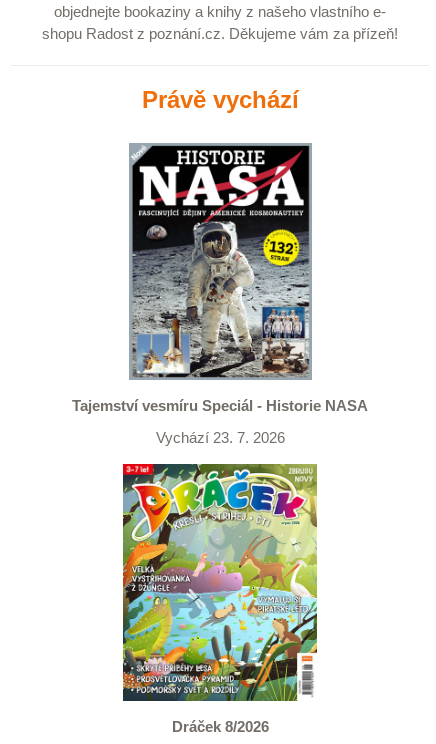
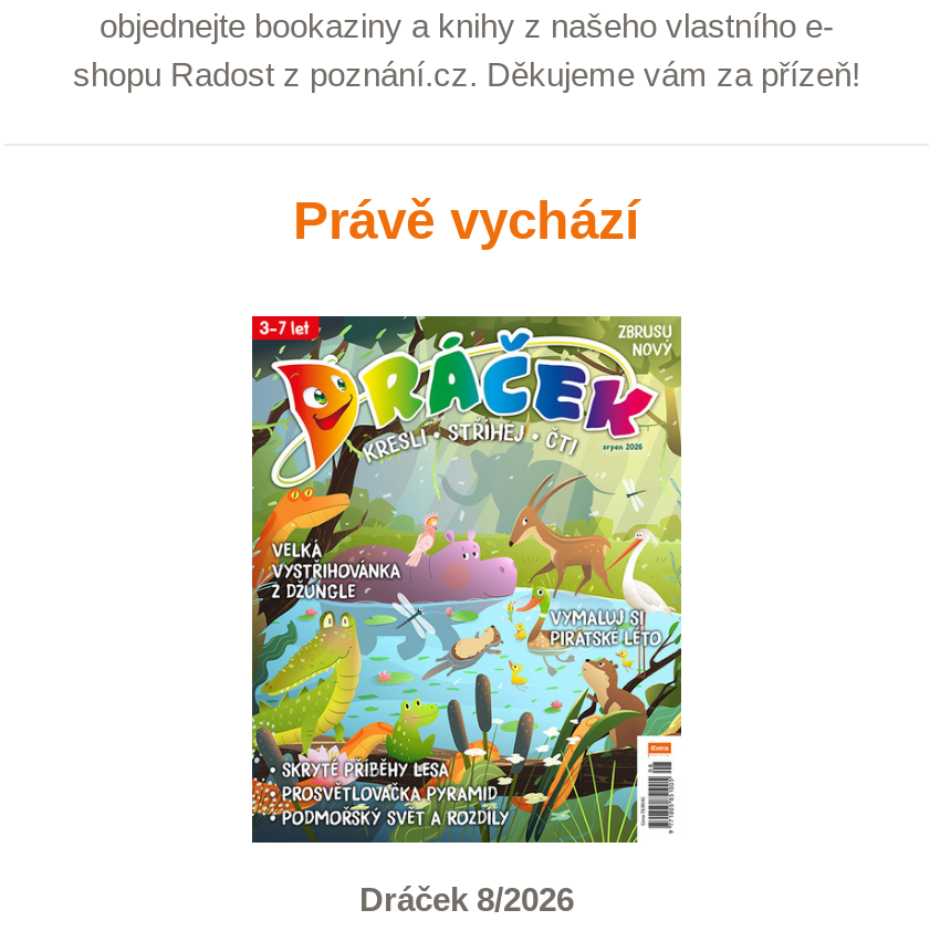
- [image]
- Tajemství vesmíru Speciál - Historie NASA
- Vychází 23. 7. 2026
